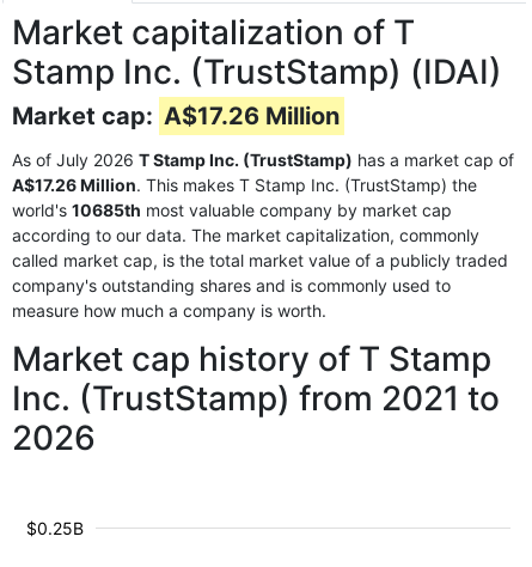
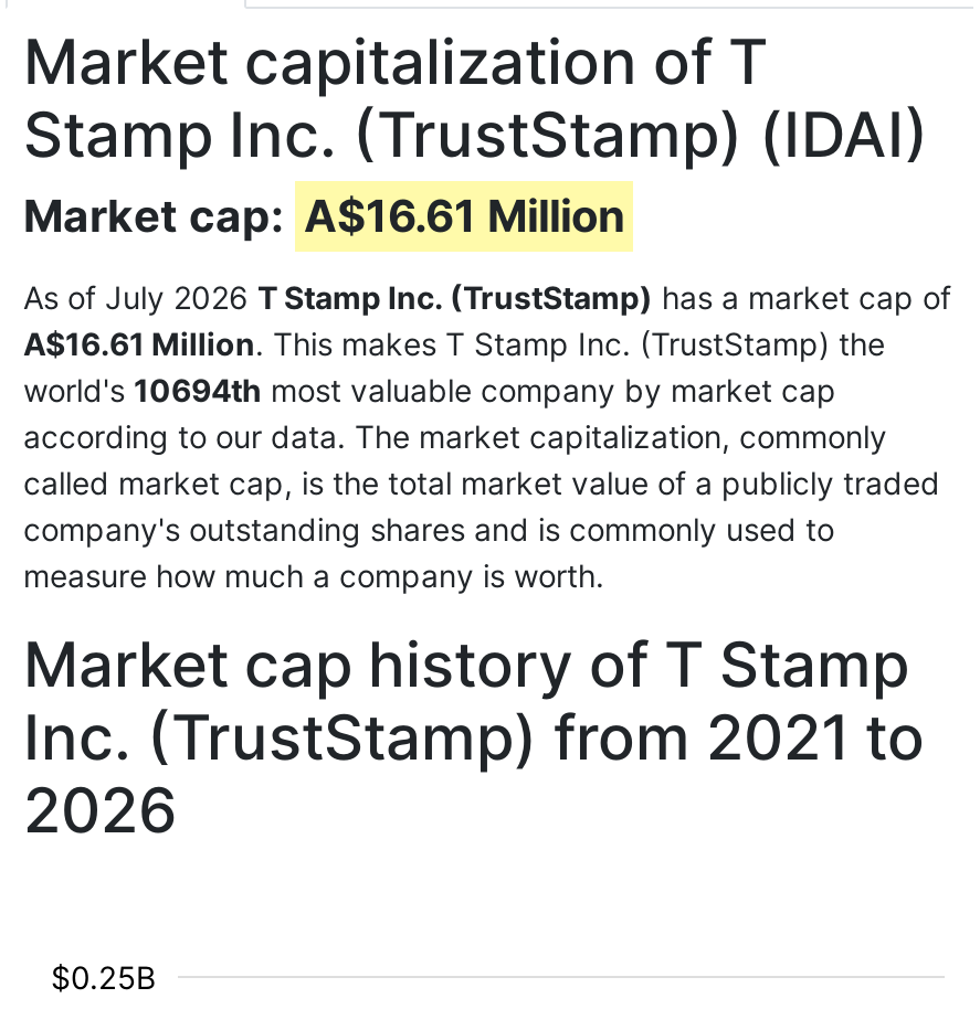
- Market cap: A$17.26 Million
+ Market cap: A$16.61 Million

- A$17.26 Million. This makes T Stamp Inc. (TrustStamp) the
+ A$16.61 Million. This makes T Stamp Inc. (TrustStamp) the

- world's 10685th most valuable company by market cap
+ world's 10694th most valuable company by market cap
